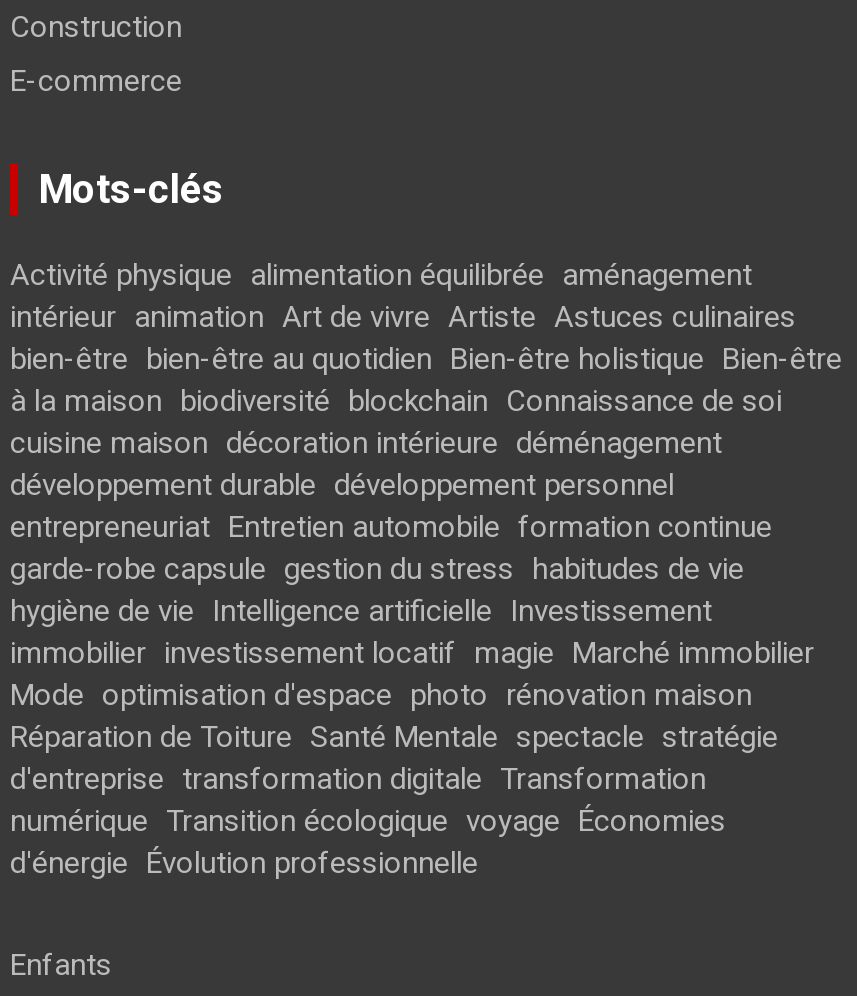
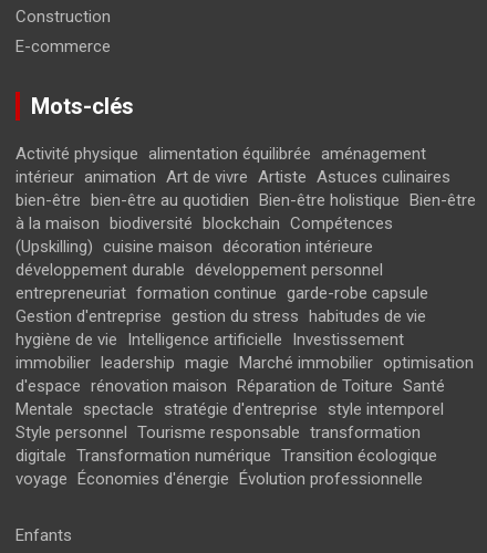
- à la maison biodiversité blockchain Connaissance de soi
- cuisine maison décoration intérieure déménagement
+ à la maison biodiversité blockchain Compétences
+ (Upskilling) cuisine maison décoration intérieure

- entrepreneuriat Entretien automobile formation continue
+ entrepreneuriat formation continue garde-robe capsule

- garde-robe capsule gestion du stress habitudes de vie
+ Gestion d'entreprise gestion du stress habitudes de vie

- immobilier investissement locatif magie Marché immobilier
- Mode optimisation d'espace photo rénovation maison
- Réparation de Toiture Santé Mentale spectacle stratégie
- d'entreprise transformation digitale Transformation
- numérique Transition écologique voyage Économies
- d'énergie Évolution professionnelle
+ immobilier leadership magie Marché immobilier optimisation
+ d'espace rénovation maison Réparation de Toiture Santé
+ Mentale spectacle stratégie d'entreprise style intemporel
+ Style personnel Tourisme responsable transformation
+ digitale Transformation numérique Transition écologique
+ voyage Économies d'énergie Évolution professionnelle
